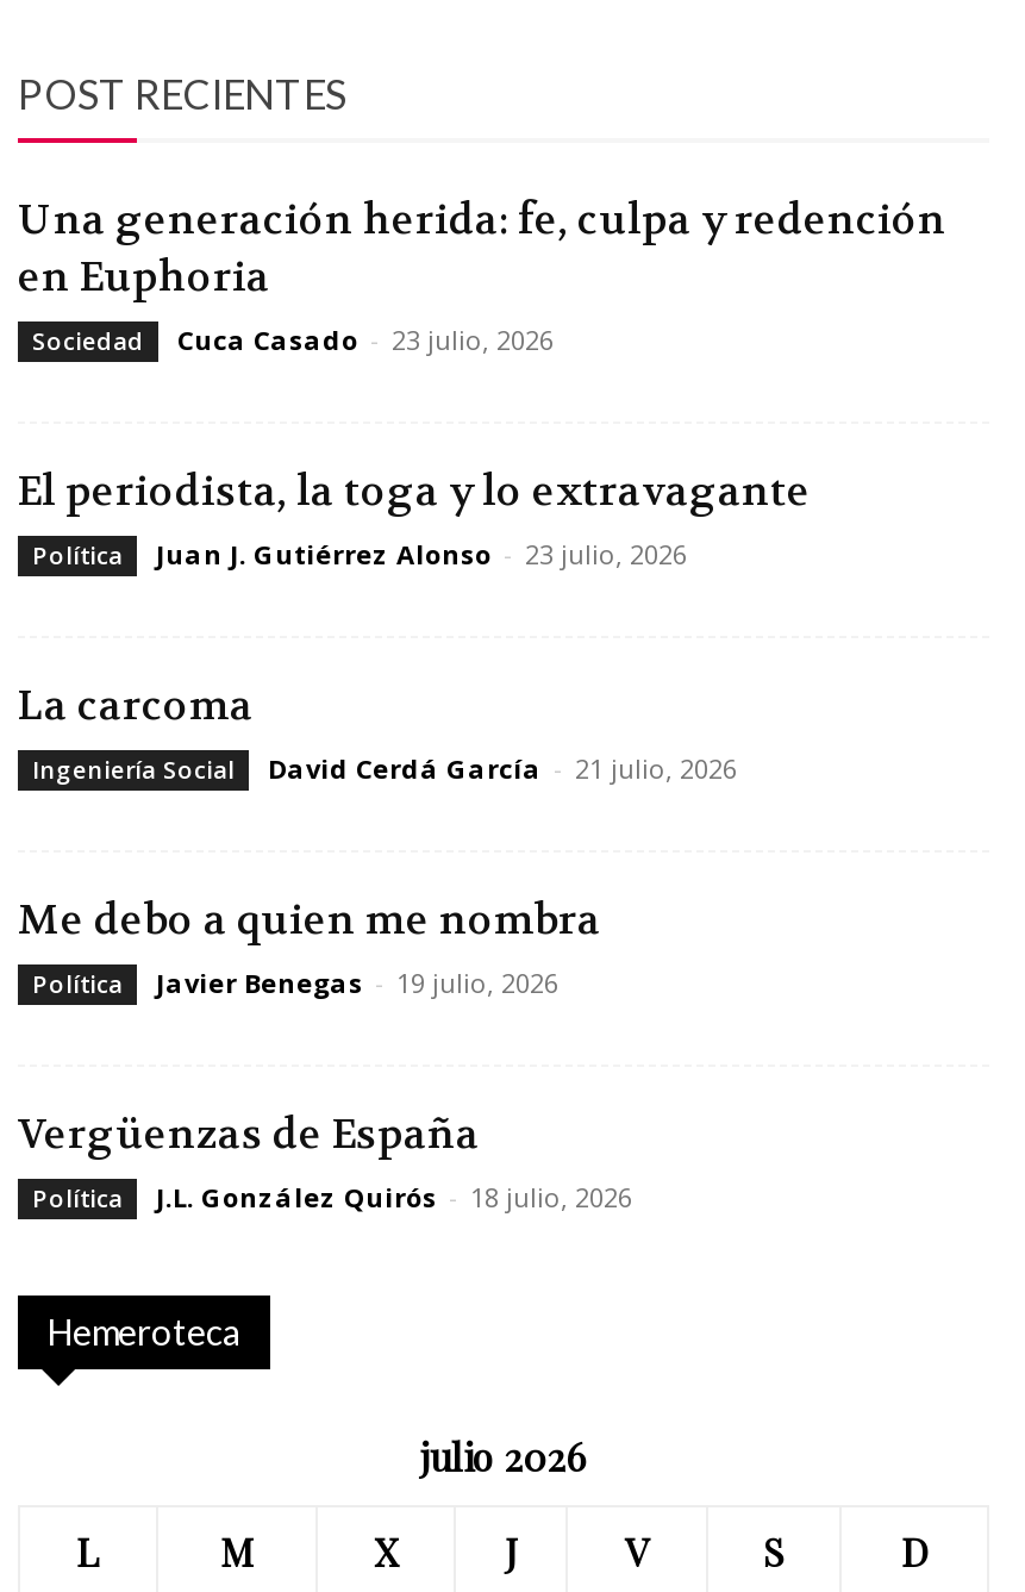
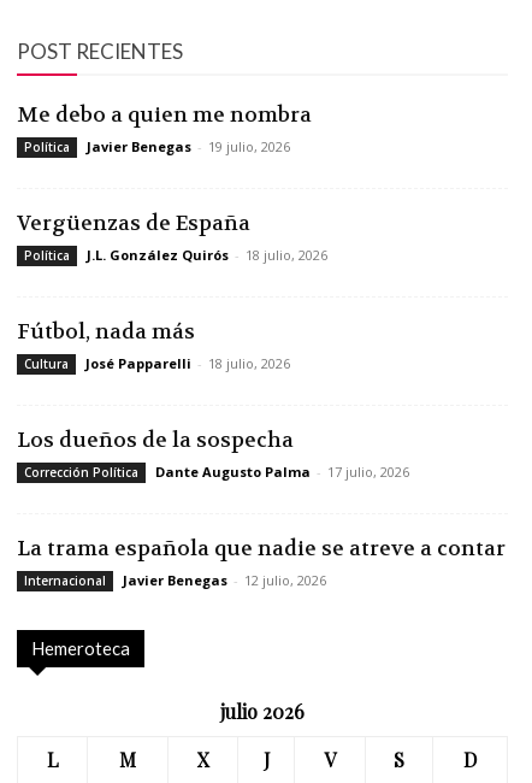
- Una generación herida: fe, culpa y redención
- en Euphoria
- Sociedad
- Cuca Casado - 23 julio, 2026
- El periodista, la toga y lo extravagante
- Política
- Juan J. Gutiérrez Alonso - 23 julio, 2026
- La carcoma
- Ingeniería Social
- David Cerdá García - 21 julio, 2026

moved up: Me debo a quien me nombra | Política | Javier Benegas - 19 julio, 2026 | Vergüenzas de España | Política | J.L. González Quirós - 18 julio, 2026

+ Fútbol, nada más
+ Cultura
+ José Papparelli - 18 julio, 2026
+ Los dueños de la sospecha
+ Corrección Política
+ Dante Augusto Palma - 17 julio, 2026
+ La trama española que nadie se atreve a contar
+ Internacional
+ Javier Benegas - 12 julio, 2026
